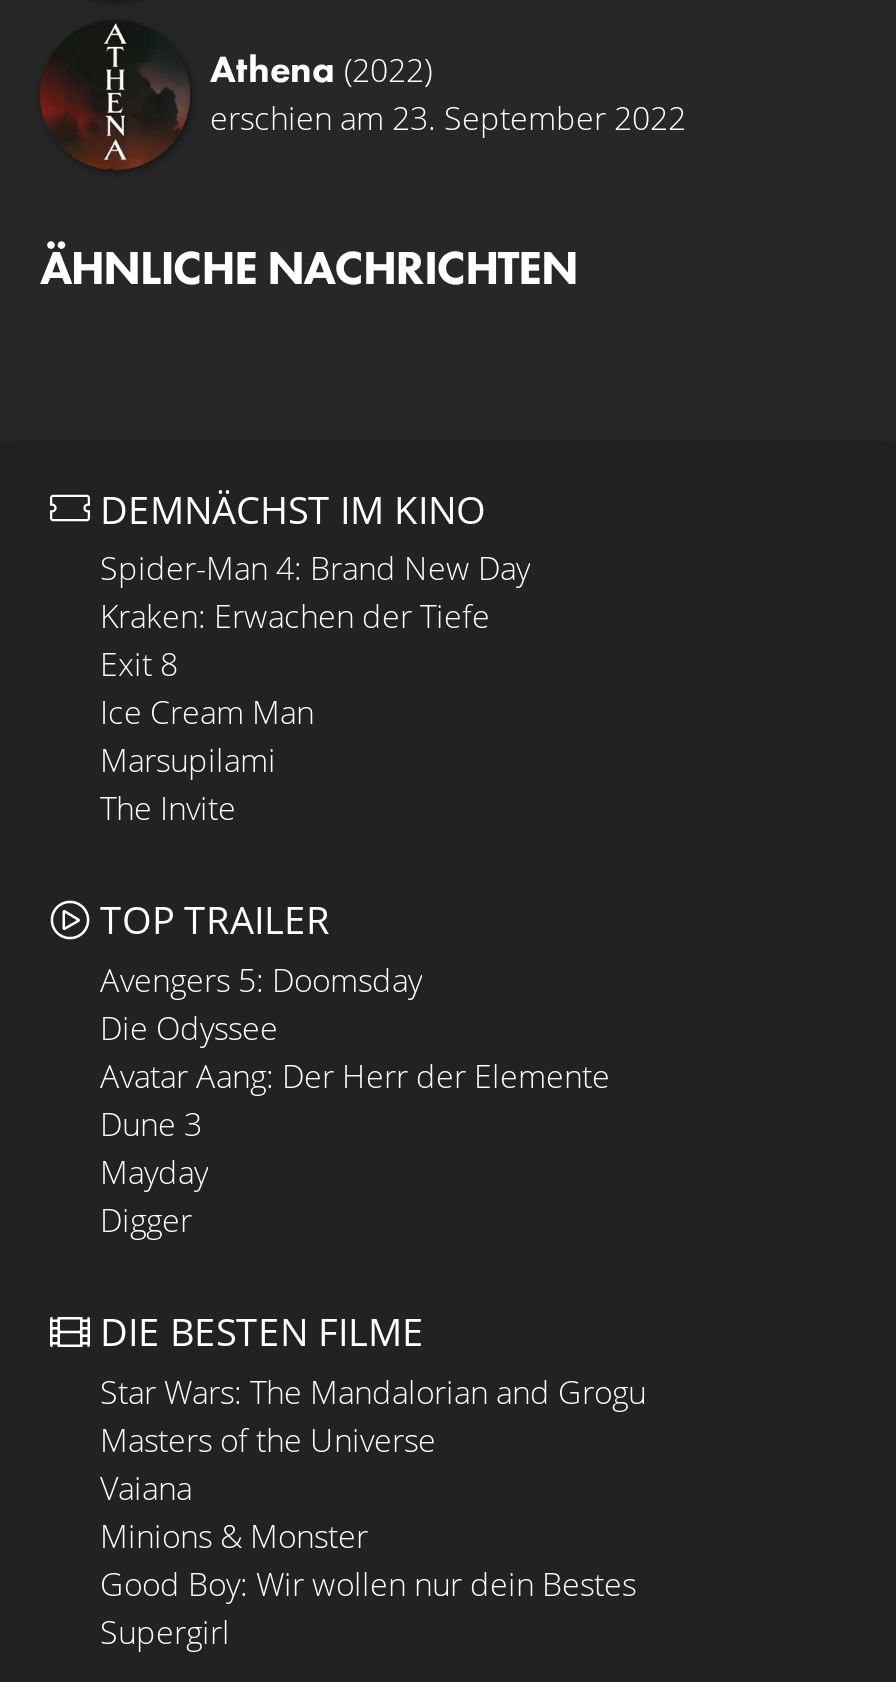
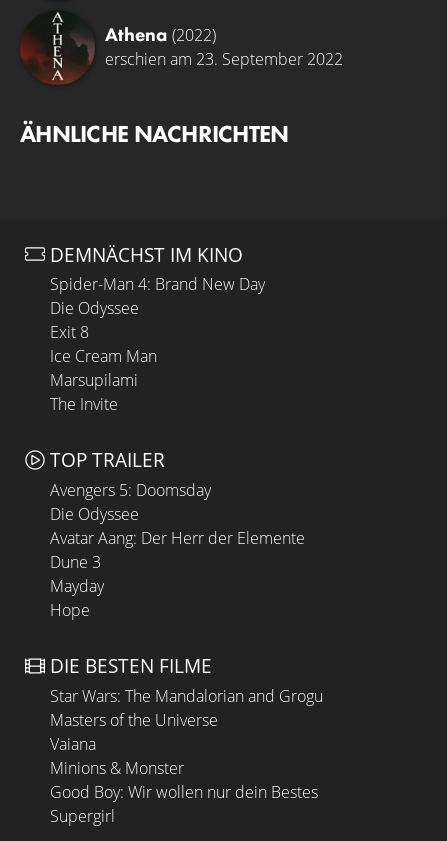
- Kraken: Erwachen der Tiefe
+ Die Odyssee

- Digger
+ Hope
